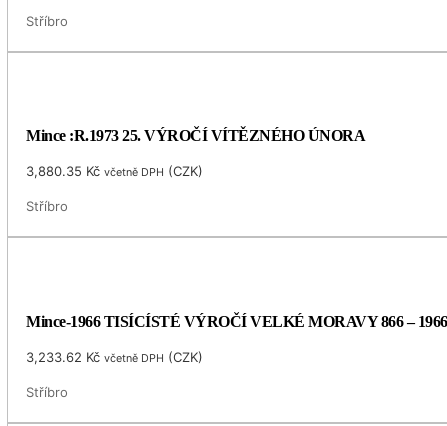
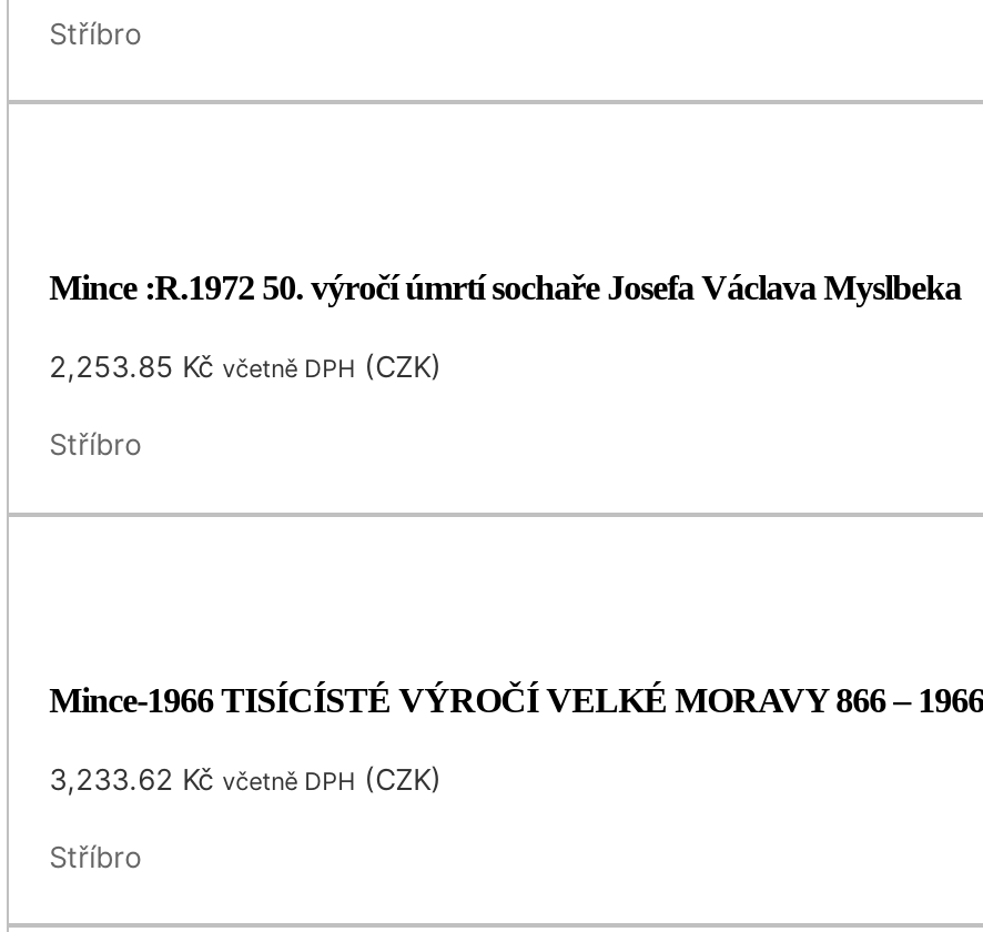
- Mince :R.1973 25. VÝROČÍ VÍTĚZNÉHO ÚNORA
+ Mince :R.1972 50. výročí úmrtí sochaře Josefa Václava Myslbeka

- 3,880.35 Kč včetně DPH (CZK)
+ 2,253.85 Kč včetně DPH (CZK)
